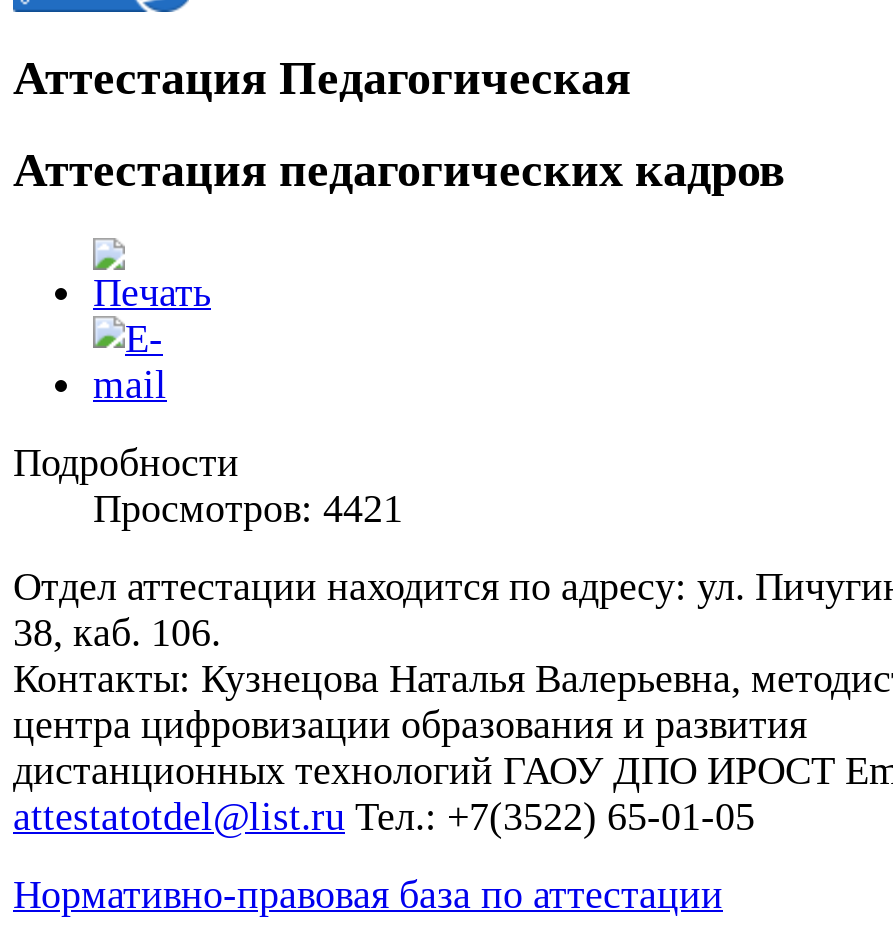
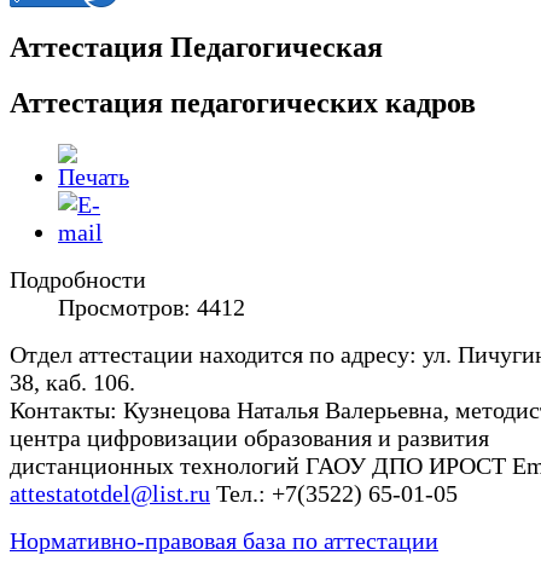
- Просмотров: 4421
+ Просмотров: 4412
